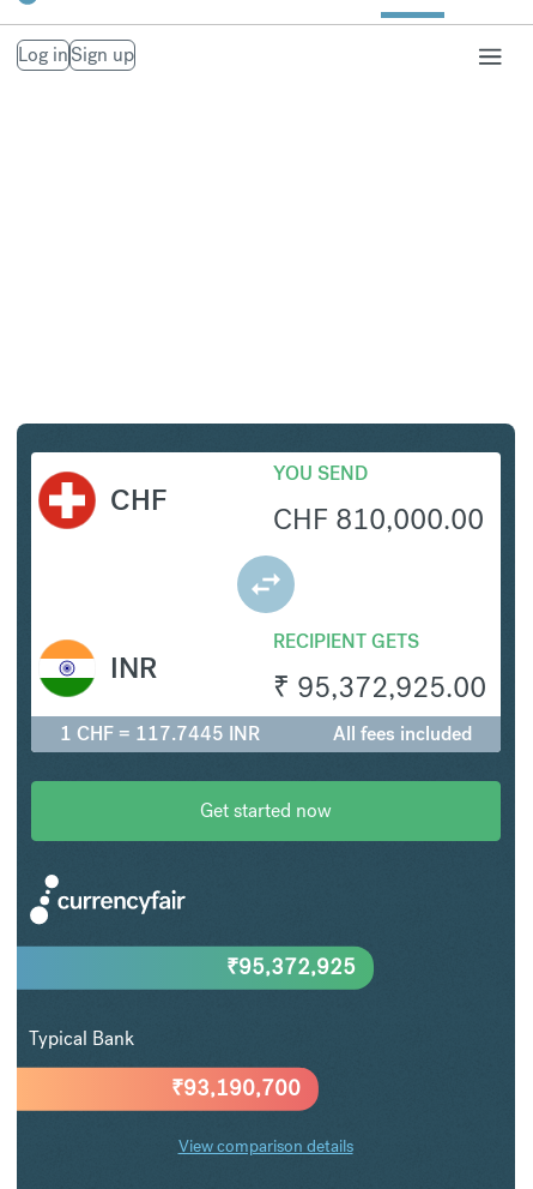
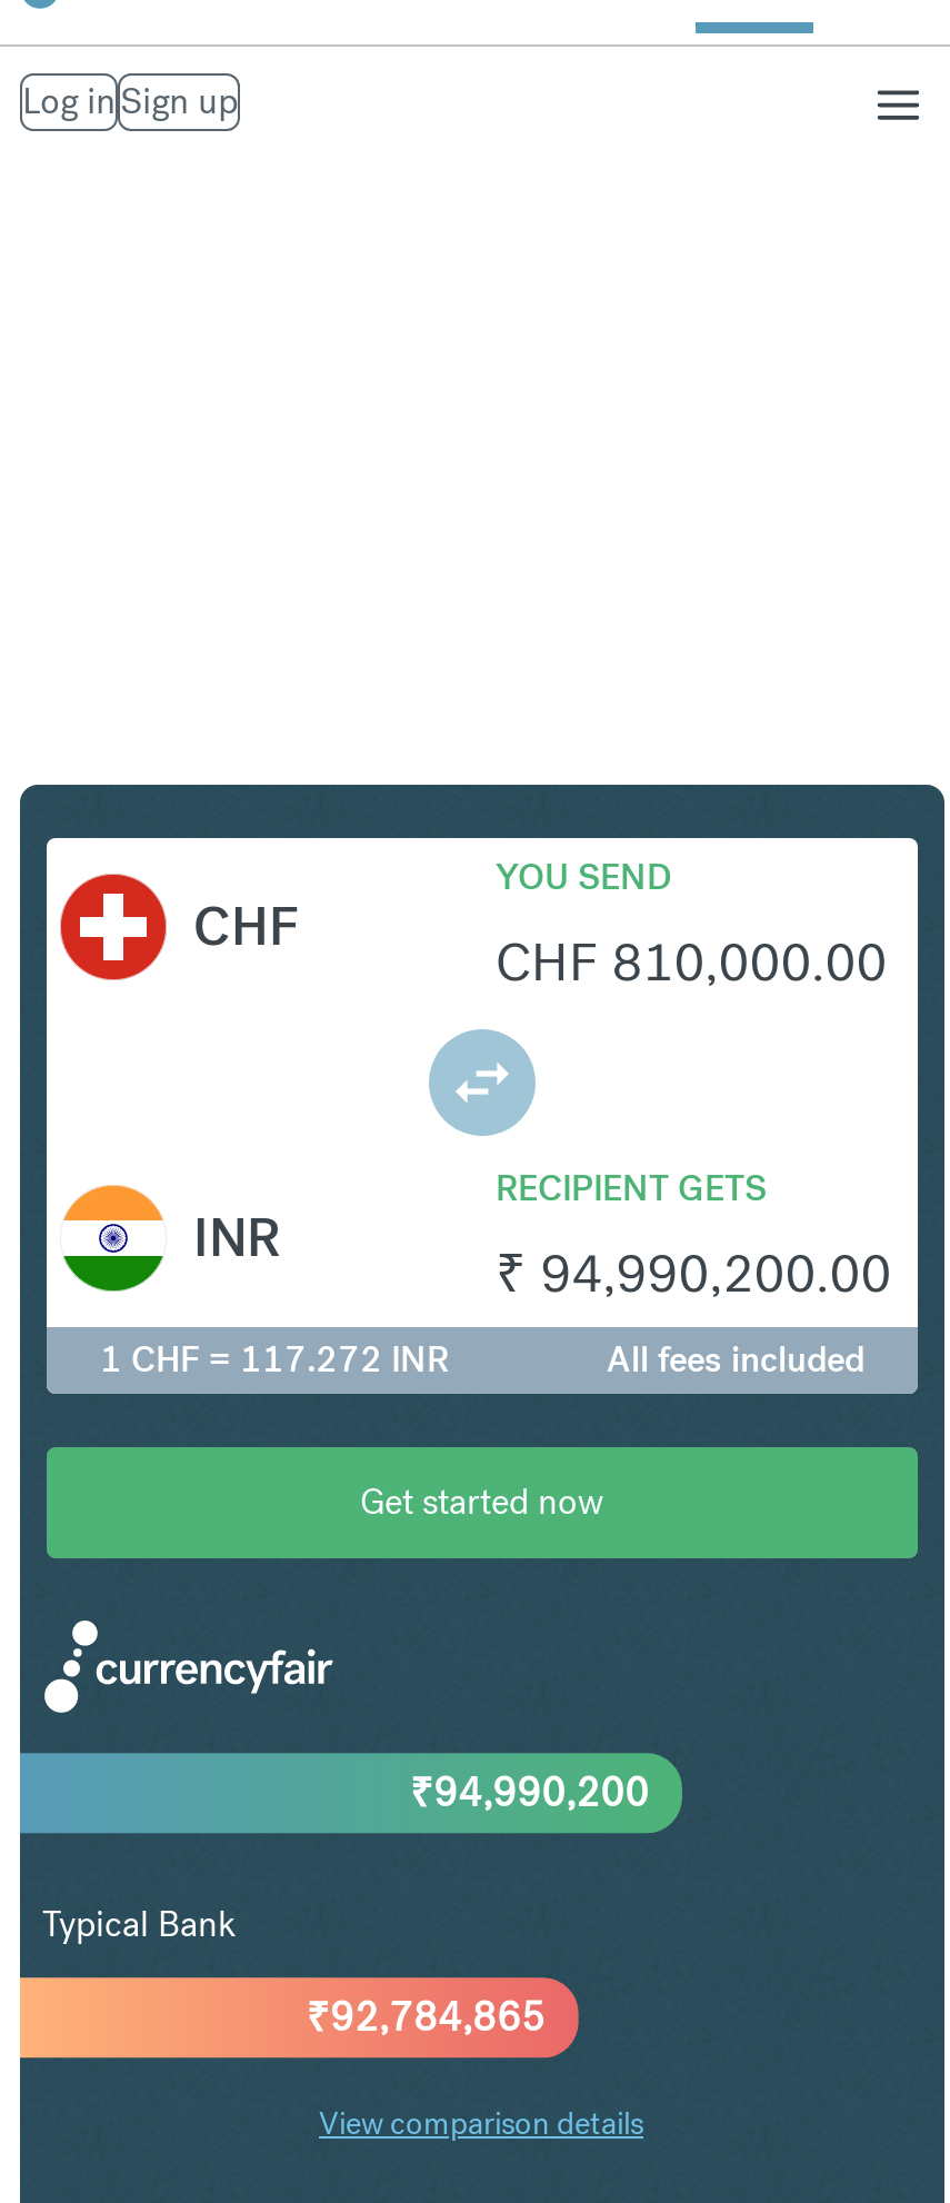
- ₹ 95,372,925.00
+ ₹ 94,990,200.00

- 1 CHF = 117.7445 INR
+ 1 CHF = 117.272 INR

- ₹95,372,925
+ ₹94,990,200

- ₹93,190,700
+ ₹92,784,865
